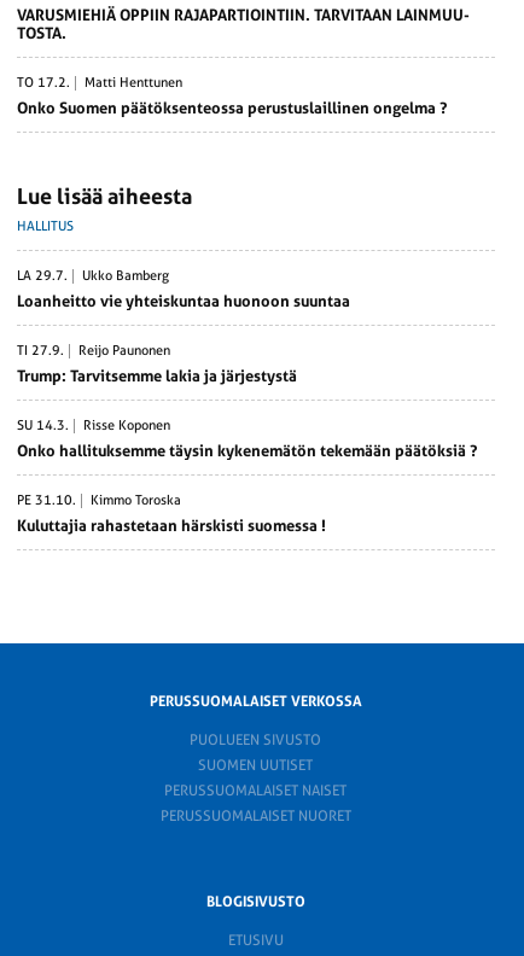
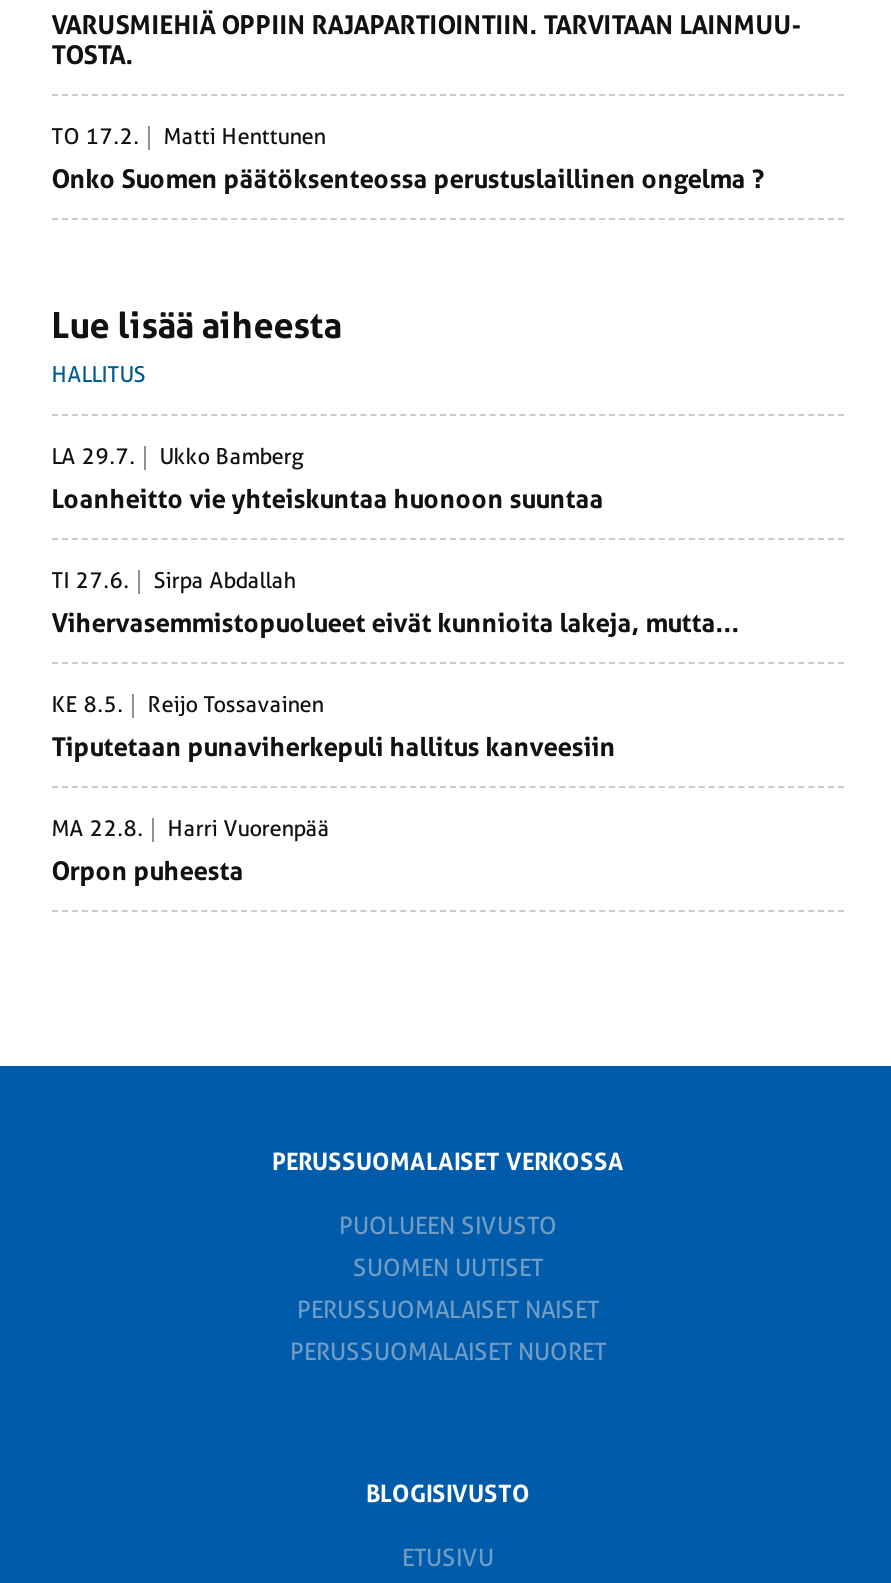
- TI 27.9.
- Reijo Paunonen
+ TI 27.6.
+ Sirpa Abdallah

- Trump: Tarvitsemme lakia ja järjestystä
+ Vihervasemmistopuolueet eivät kunnioita lakeja, mutta...

- SU 14.3.
- Risse Koponen
+ KE 8.5.
+ Reijo Tossavainen

- Onko hallituksemme täysin kykenemätön tekemään päätöksiä ?
+ Tiputetaan punaviherkepuli hallitus kanveesiin

- PE 31.10.
- Kimmo Toroska
+ MA 22.8.
+ Harri Vuorenpää

- Kuluttajia rahastetaan härskisti suomessa !
+ Orpon puheesta
